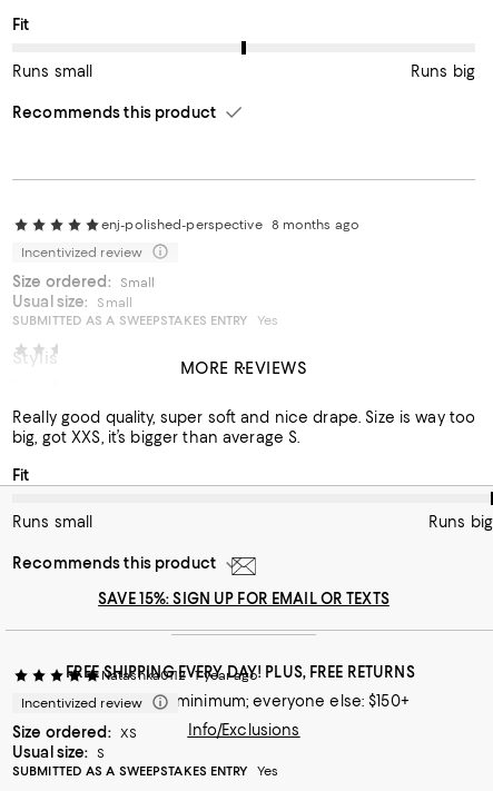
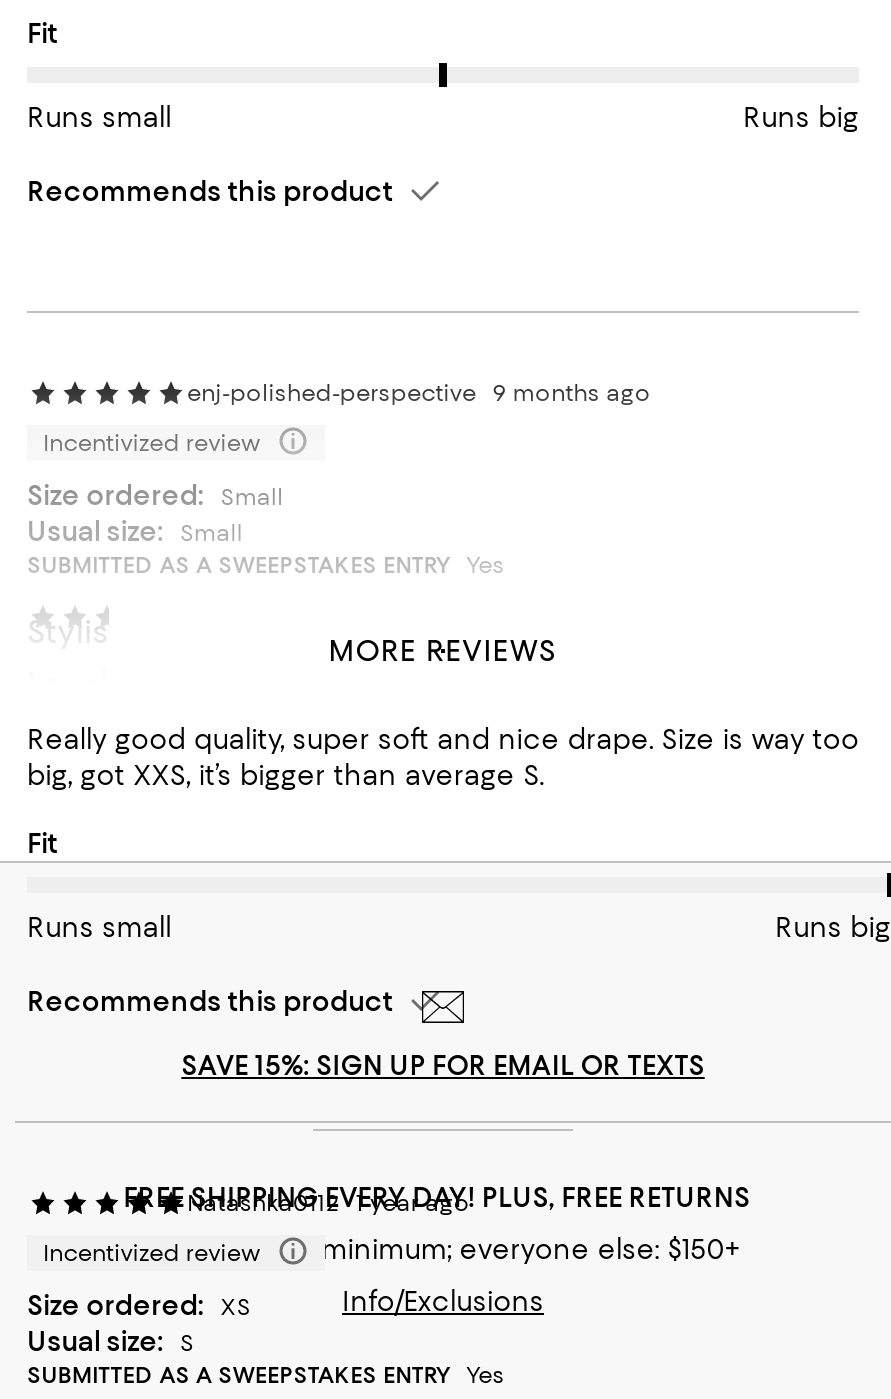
- enj-polished-perspective 8 months ago
+ enj-polished-perspective 9 months ago
